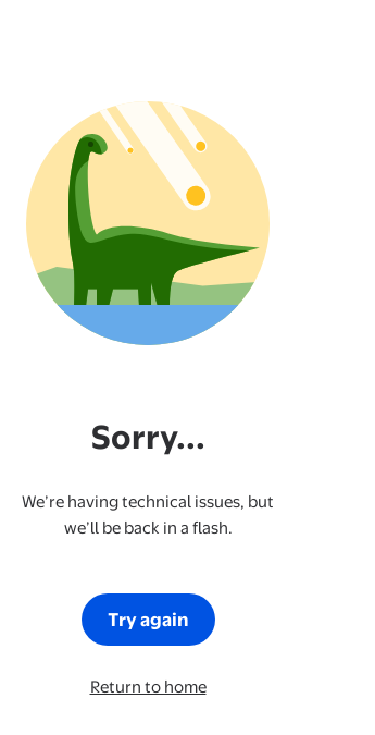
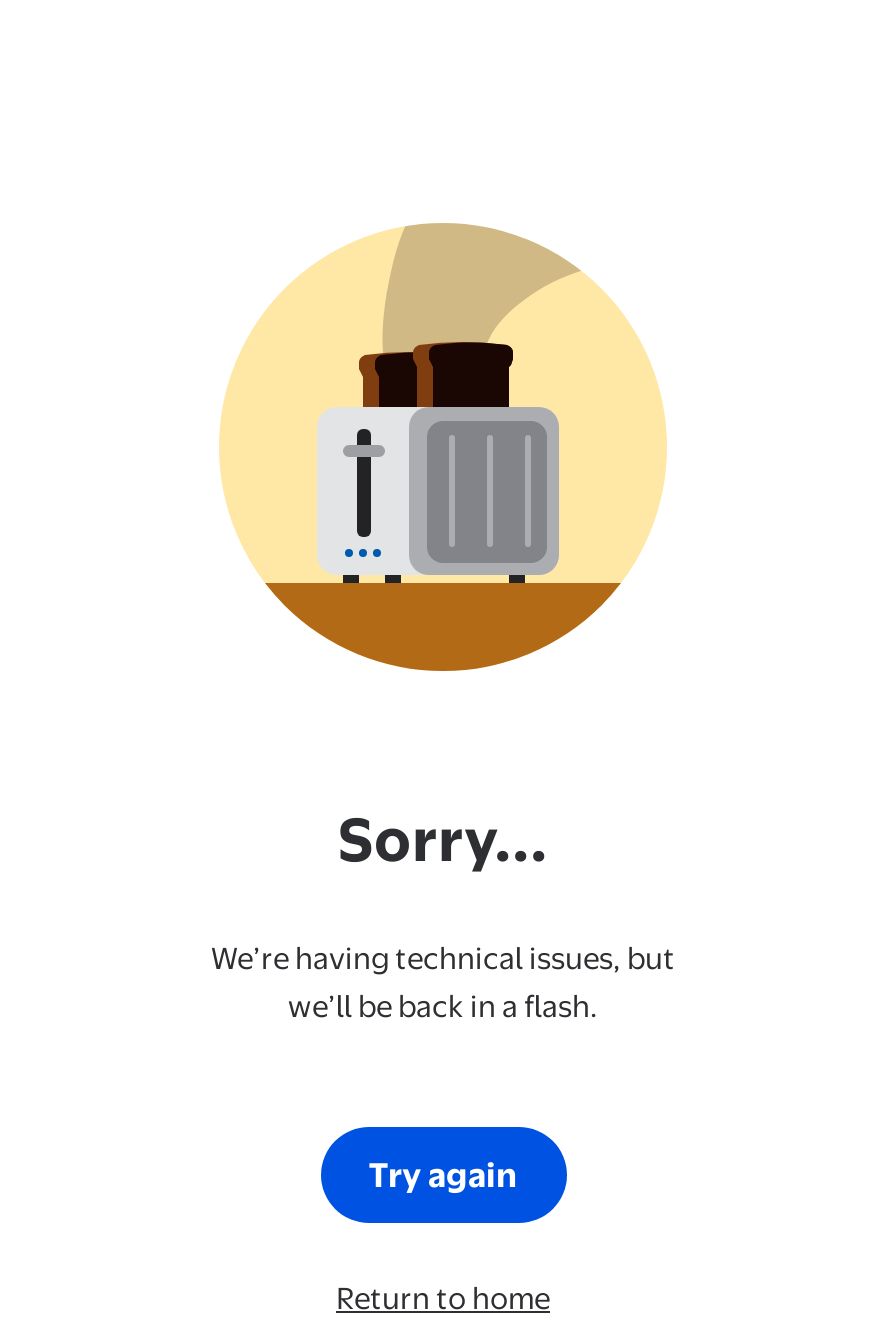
- [image]
+ [image]
